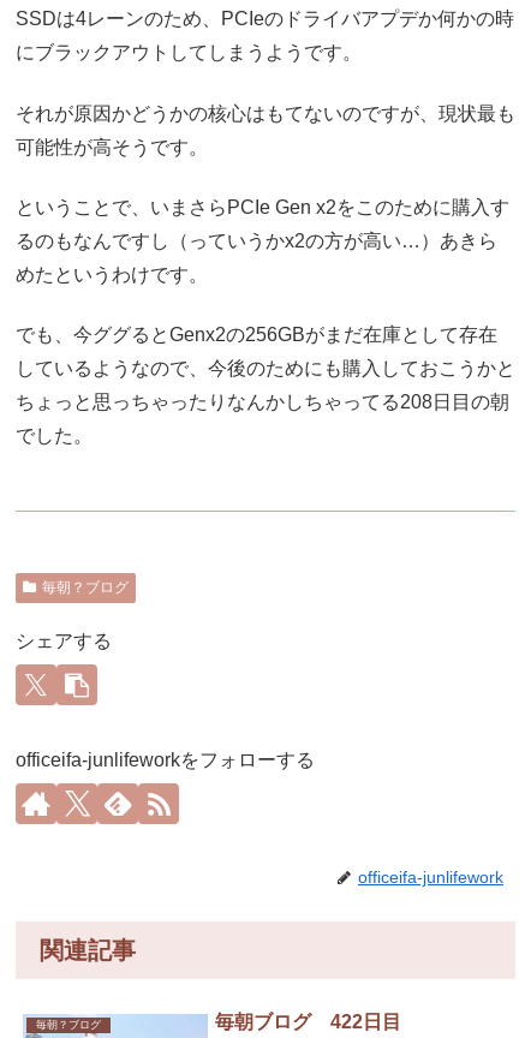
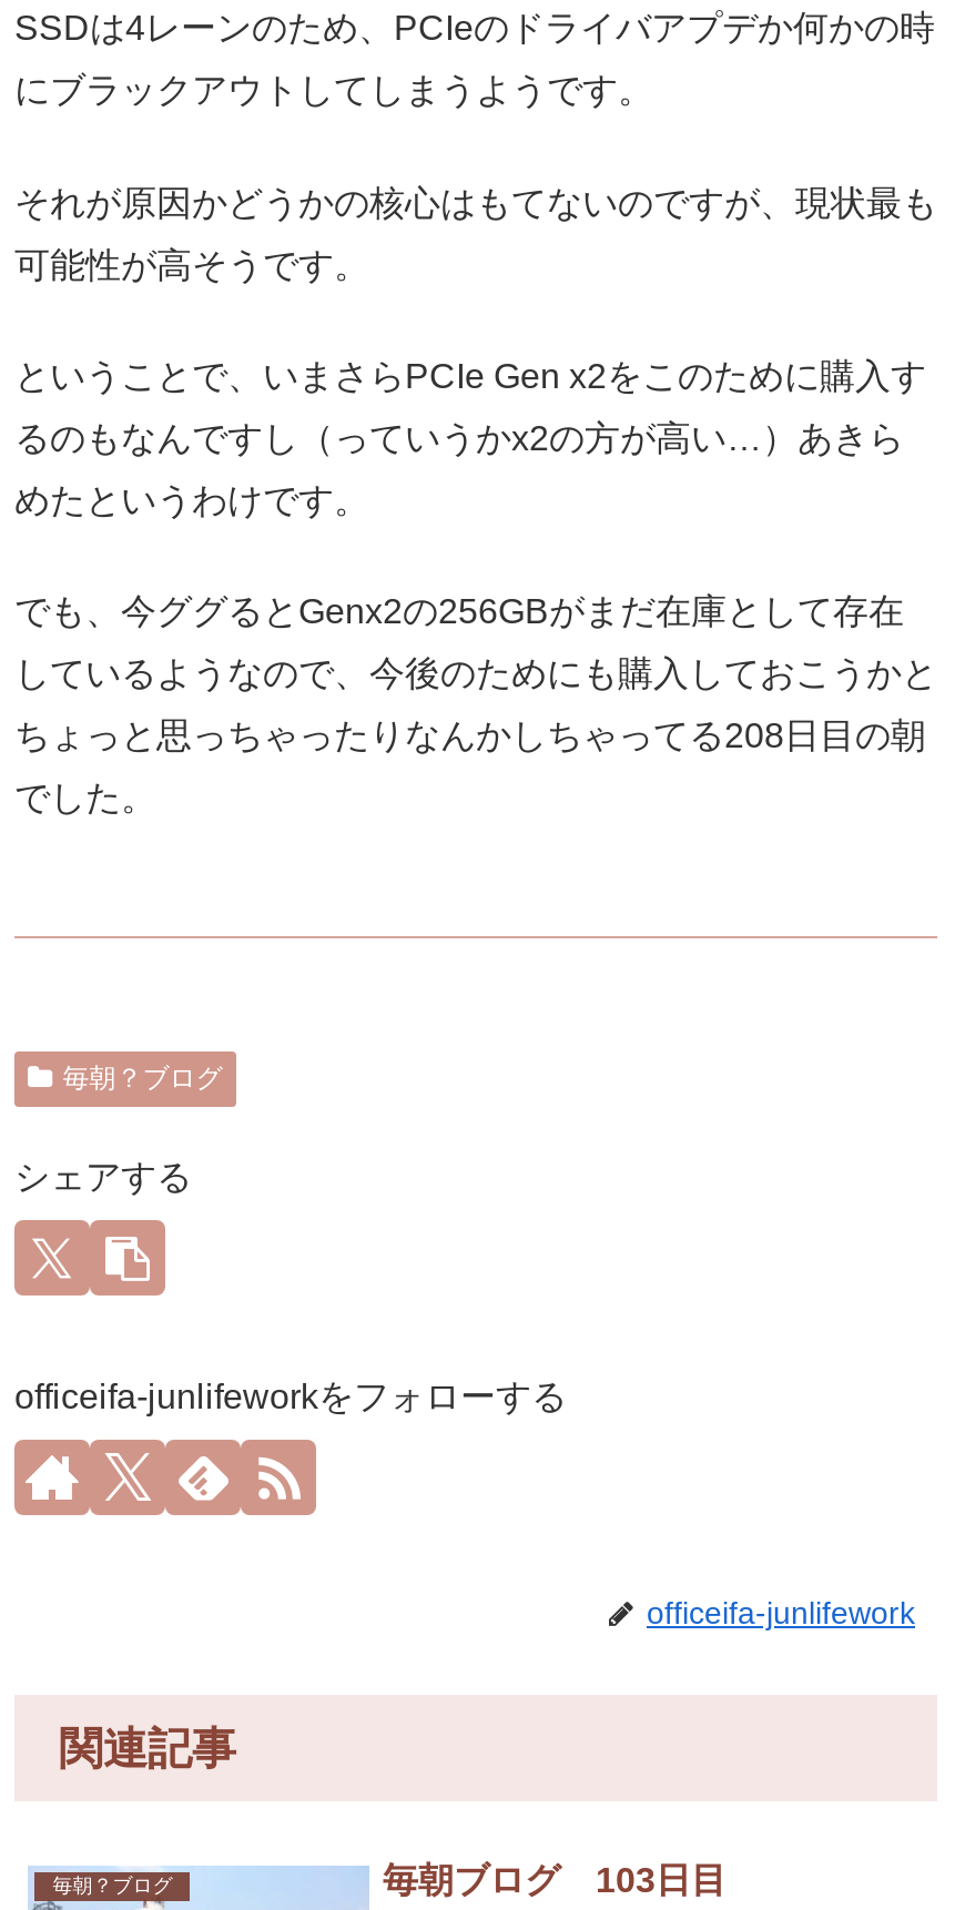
- 毎朝ブログ 422日目
+ 毎朝ブログ 103日目
